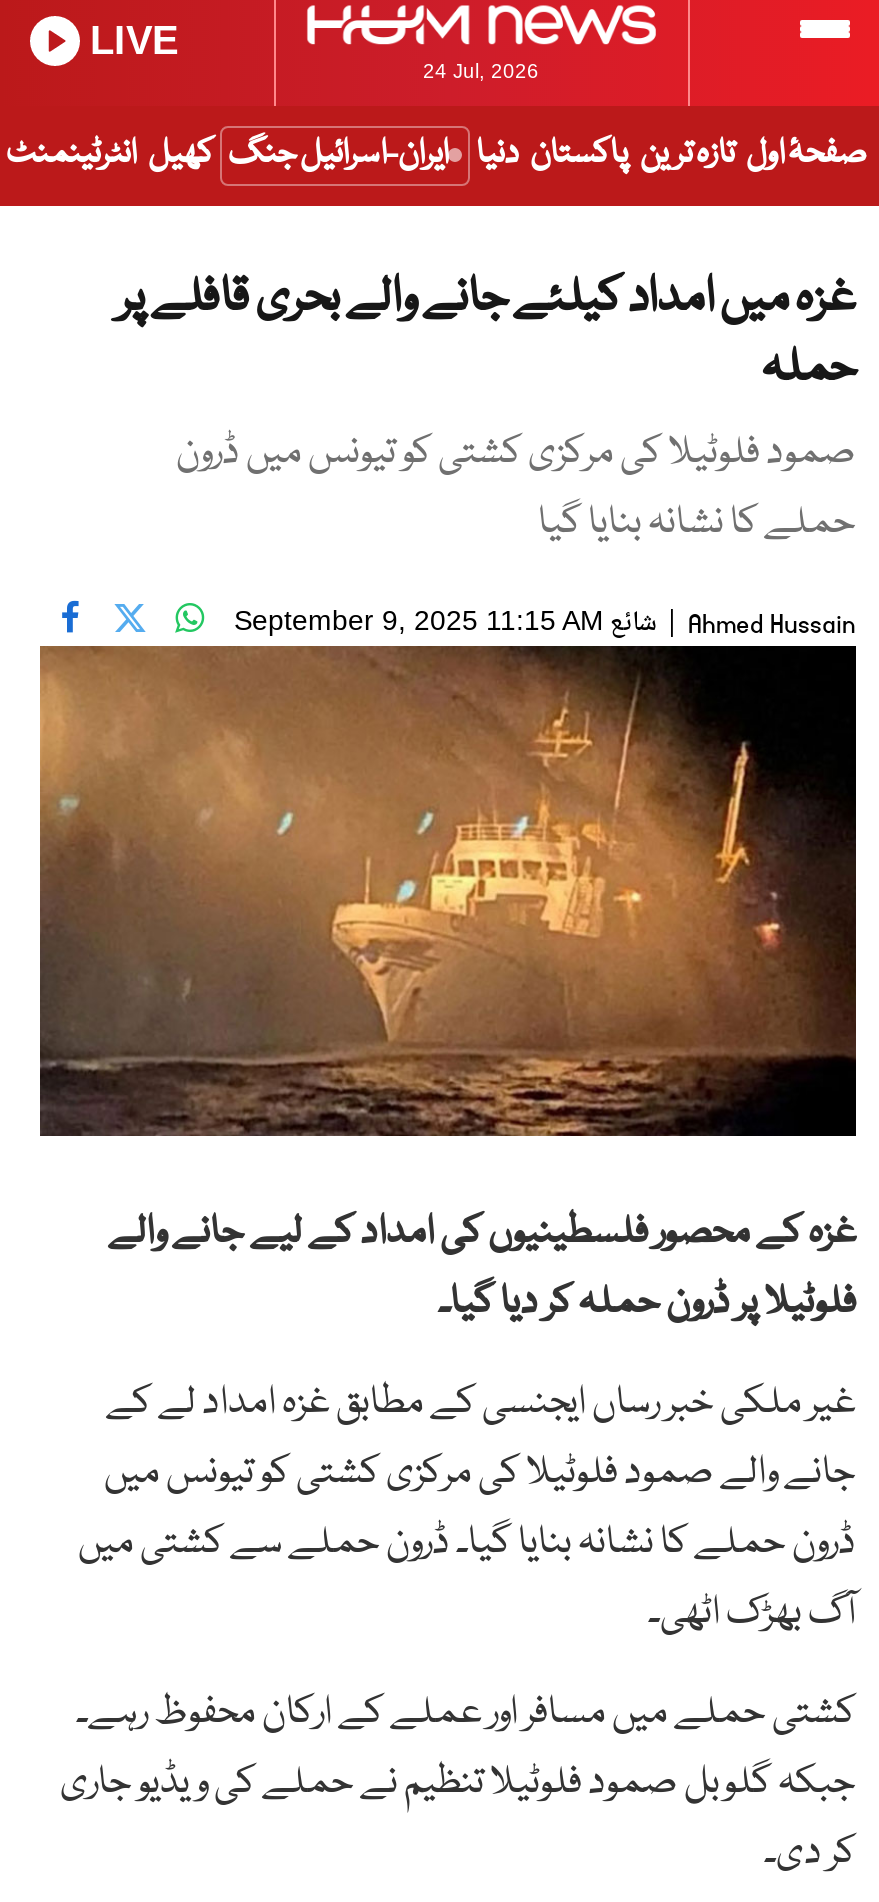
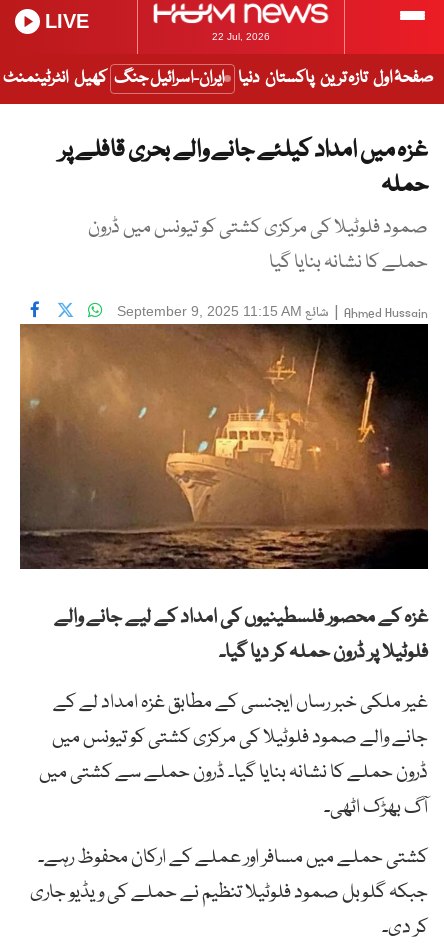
- 24 Jul, 2026
+ 22 Jul, 2026
